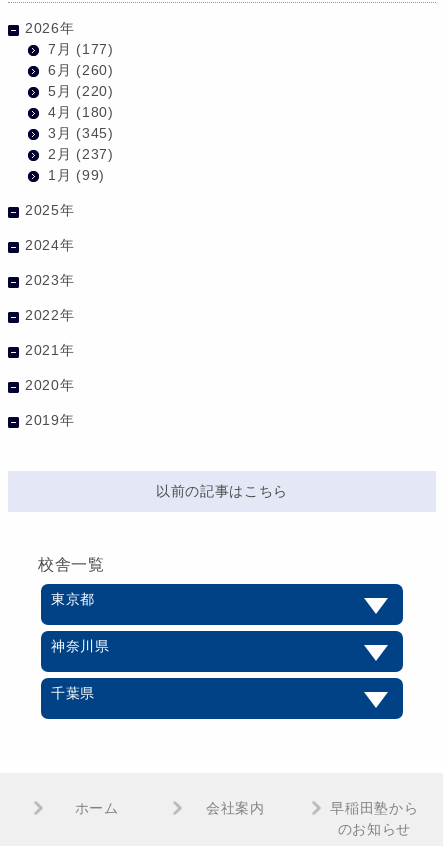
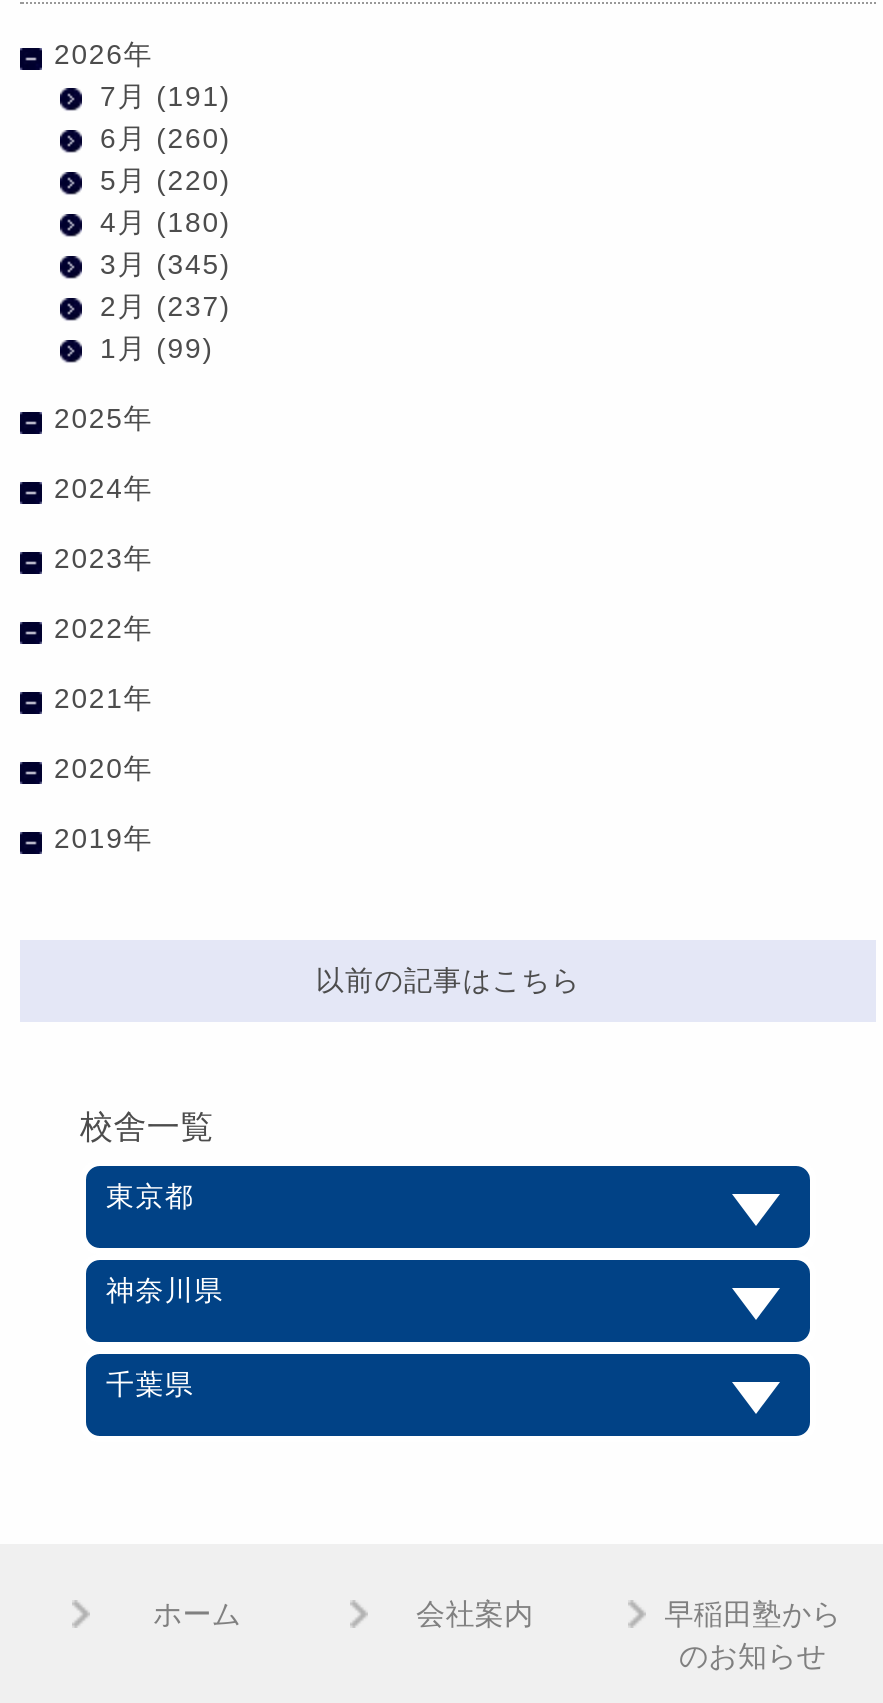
- 7月(177)
+ 7月(191)
